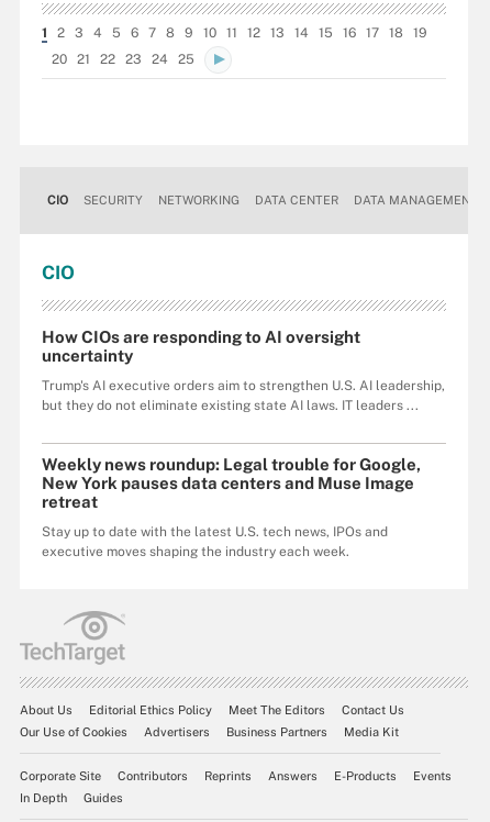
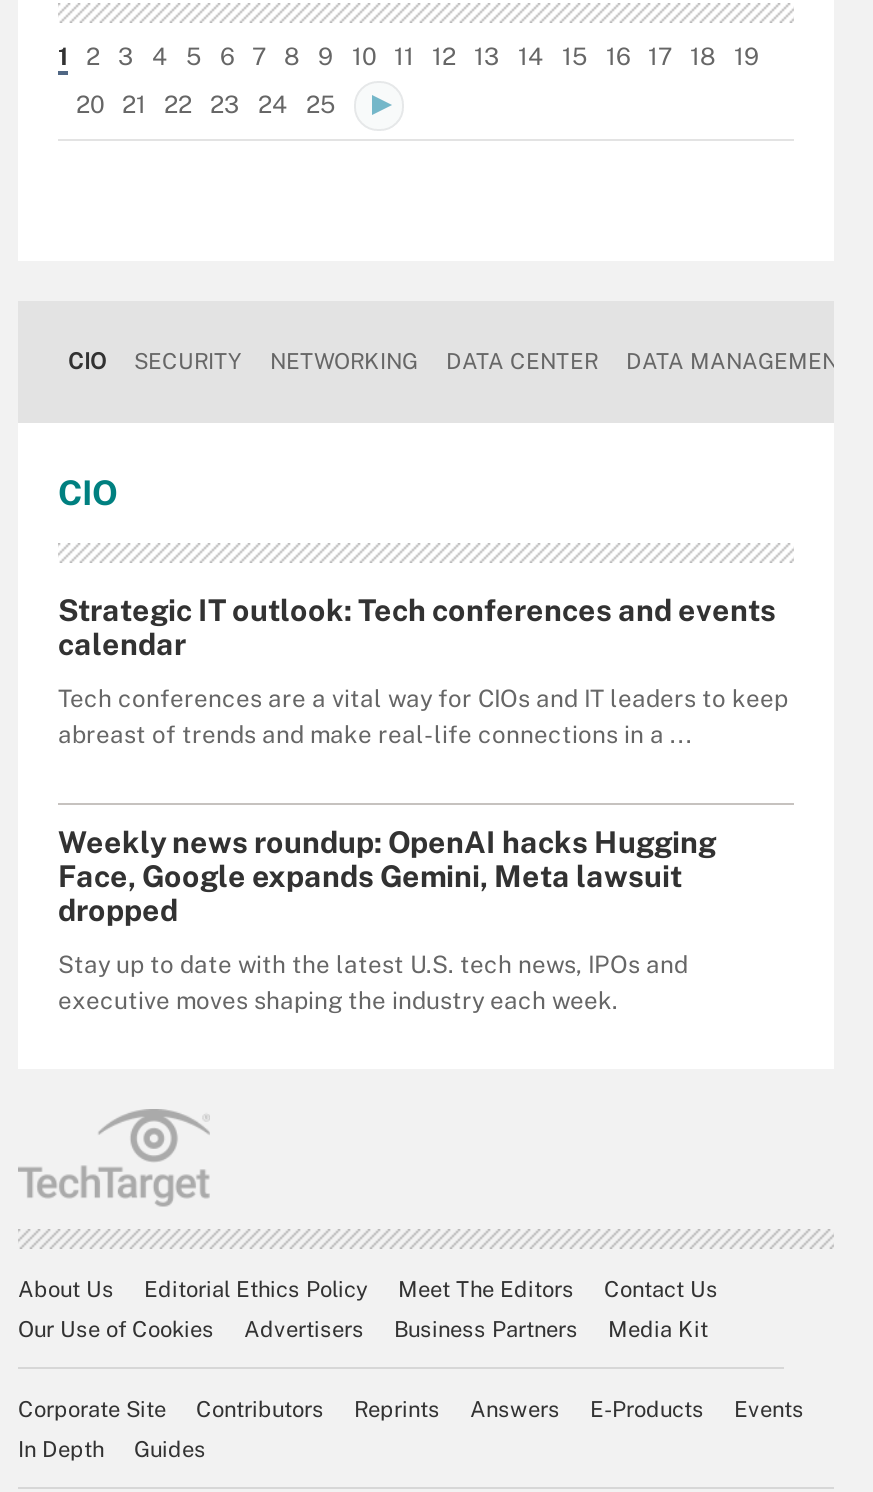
- How CIOs are responding to AI oversight
- uncertainty
+ Strategic IT outlook: Tech conferences and events
+ calendar

- Trump's AI executive orders aim to strengthen U.S. AI leadership,
- but they do not eliminate existing state AI laws. IT leaders ...
+ Tech conferences are a vital way for CIOs and IT leaders to keep
+ abreast of trends and make real-life connections in a ...

- Weekly news roundup: Legal trouble for Google,
- New York pauses data centers and Muse Image
- retreat
+ Weekly news roundup: OpenAI hacks Hugging
+ Face, Google expands Gemini, Meta lawsuit
+ dropped
